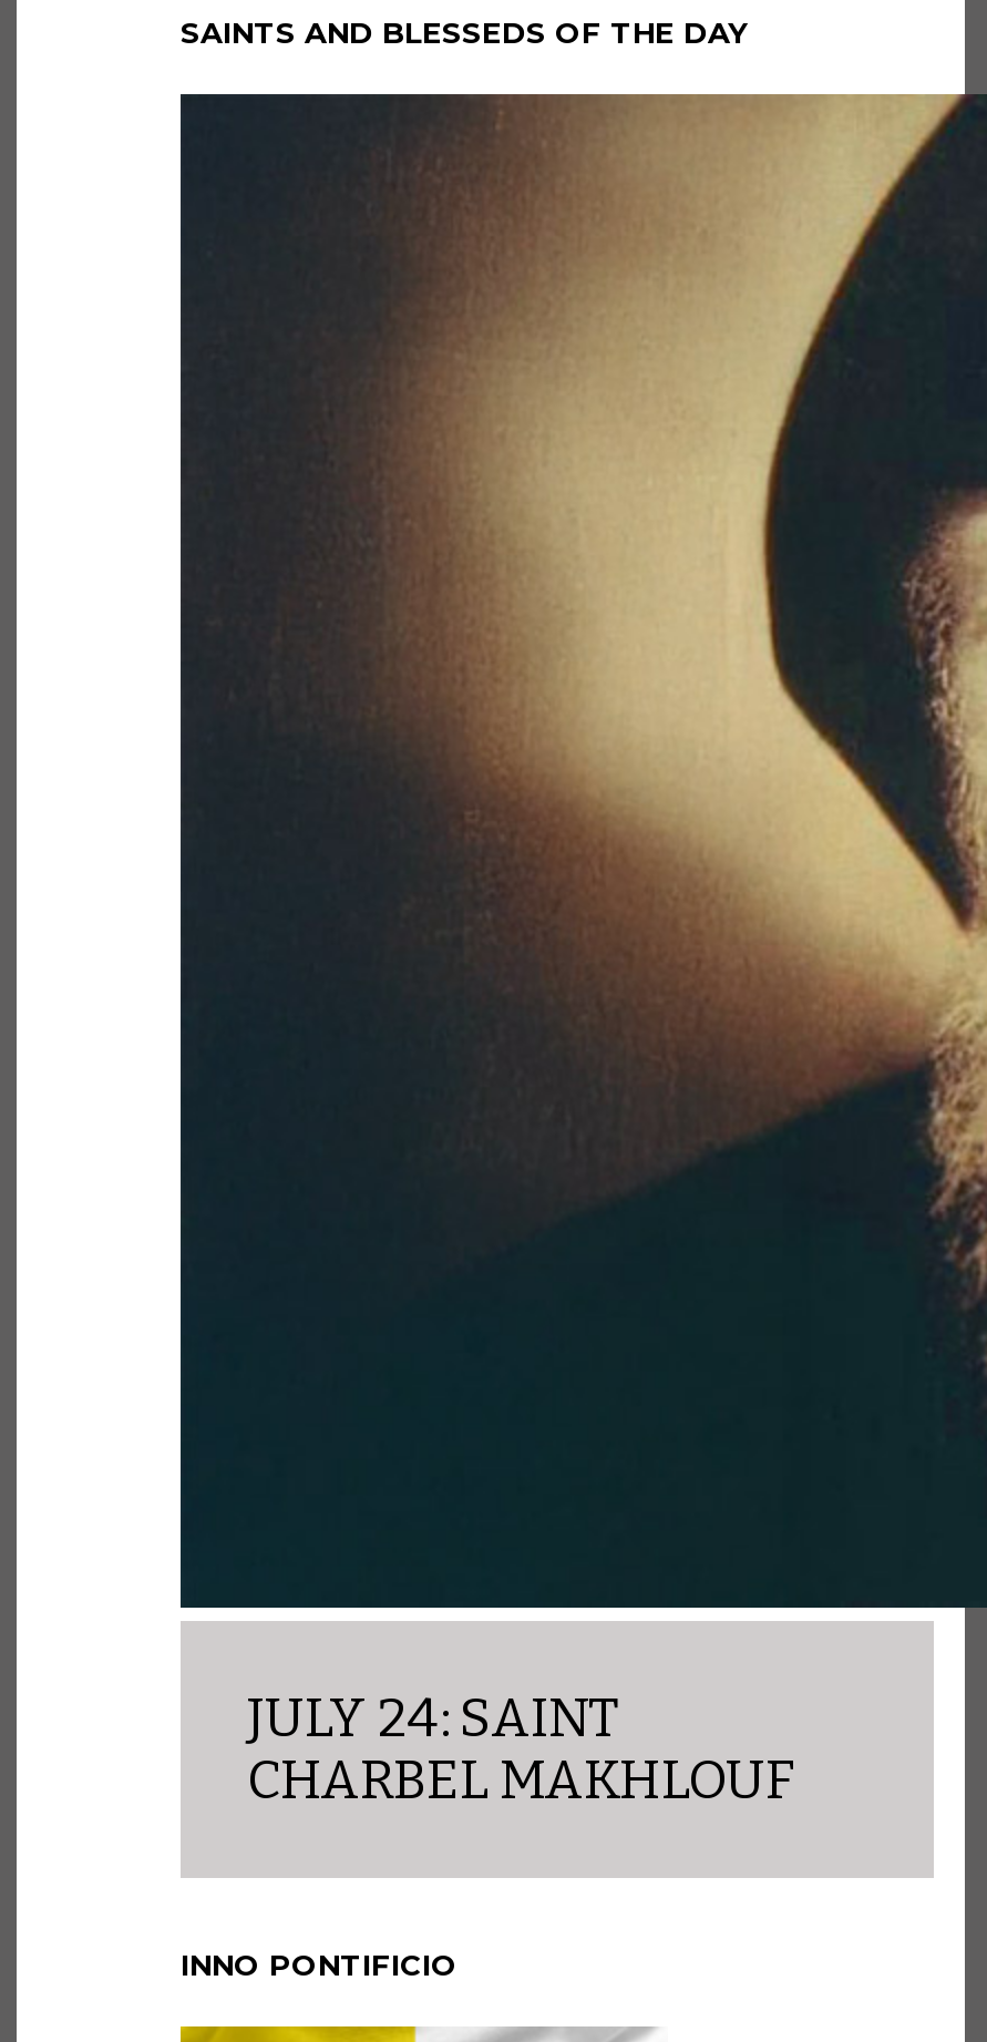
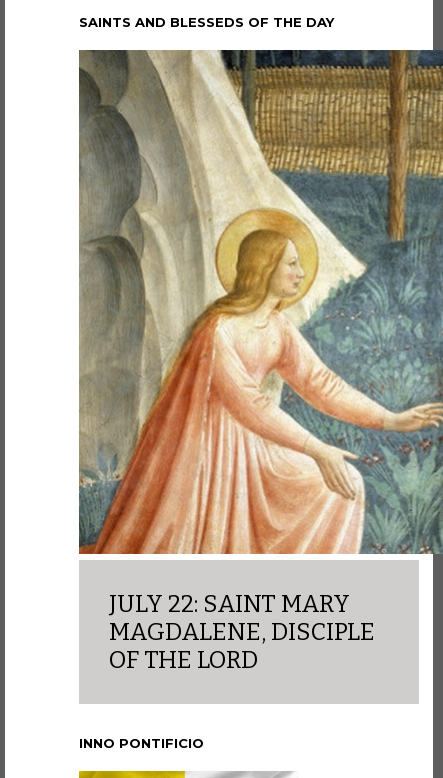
- [image]
- JULY 24: SAINT
- CHARBEL MAKHLOUF
+ [image]
+ JULY 22: SAINT MARY
+ MAGDALENE, DISCIPLE
+ OF THE LORD
